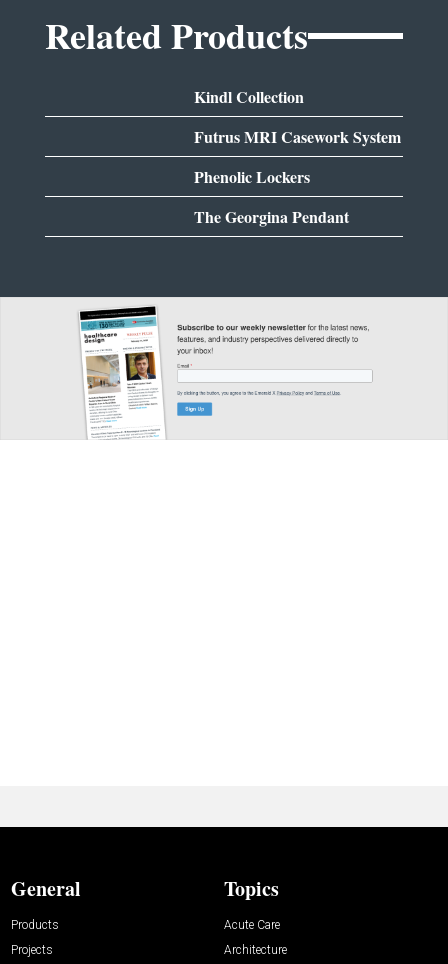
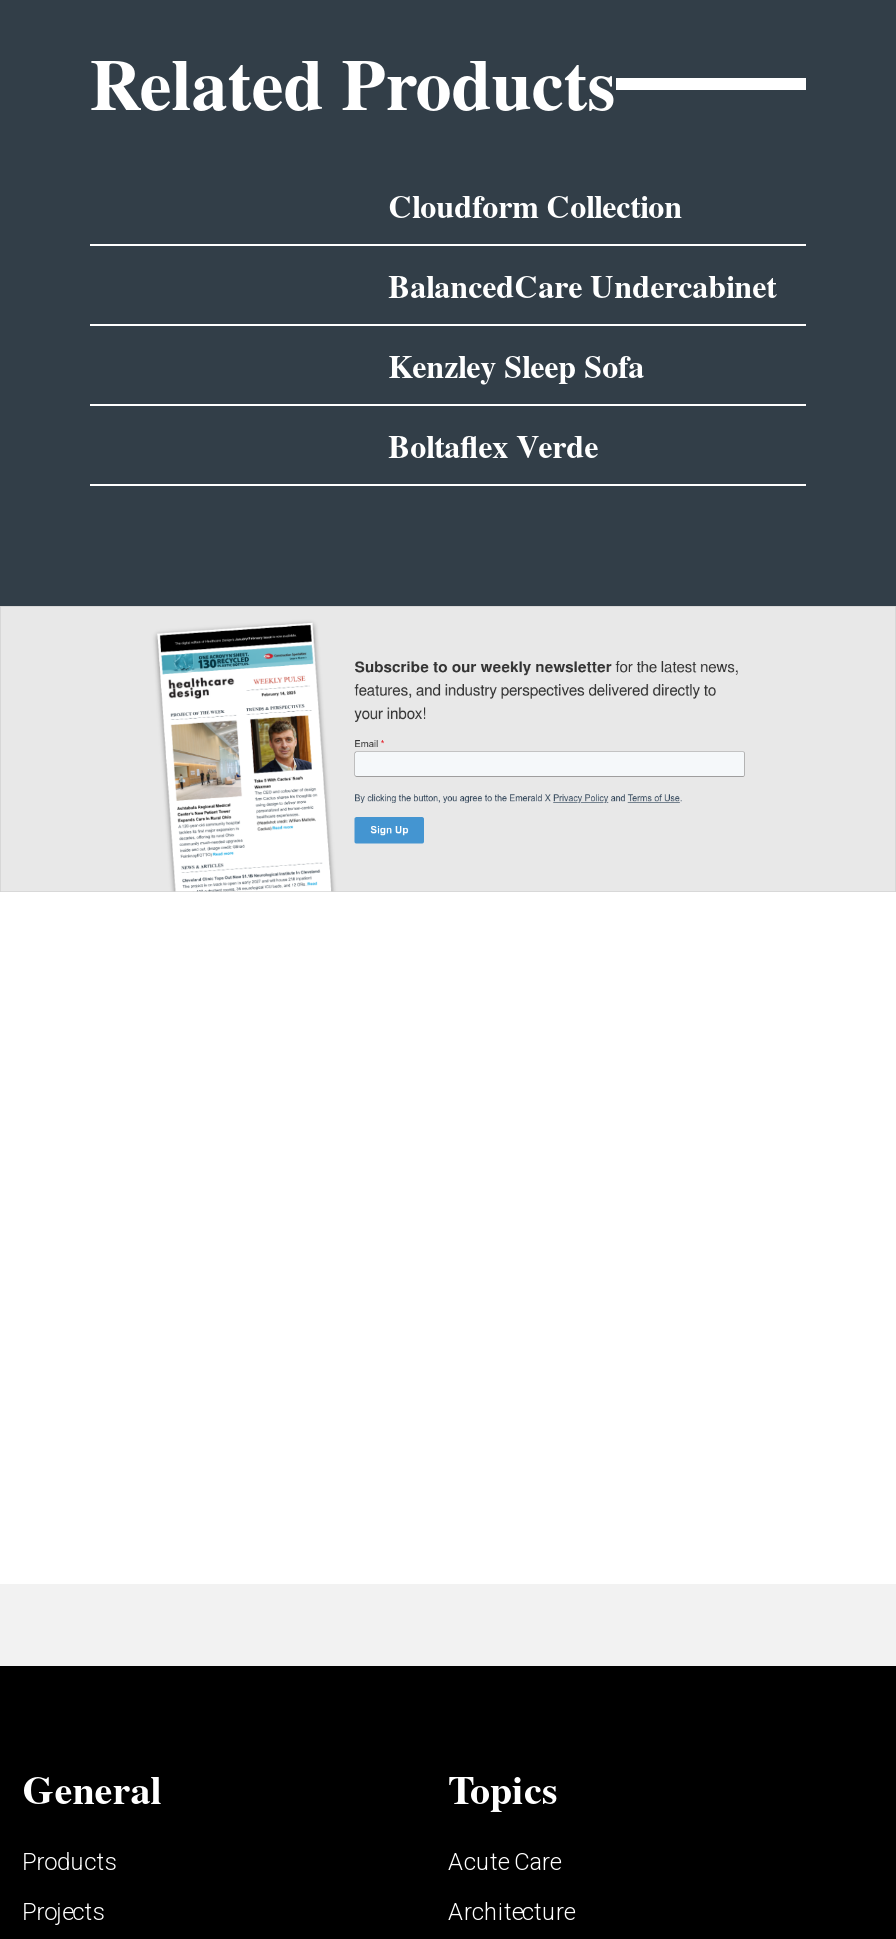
- Kindl Collection
+ Cloudform Collection

- Futrus MRI Casework System
+ BalancedCare Undercabinet

- Phenolic Lockers
+ Kenzley Sleep Sofa

- The Georgina Pendant
+ Boltaflex Verde
